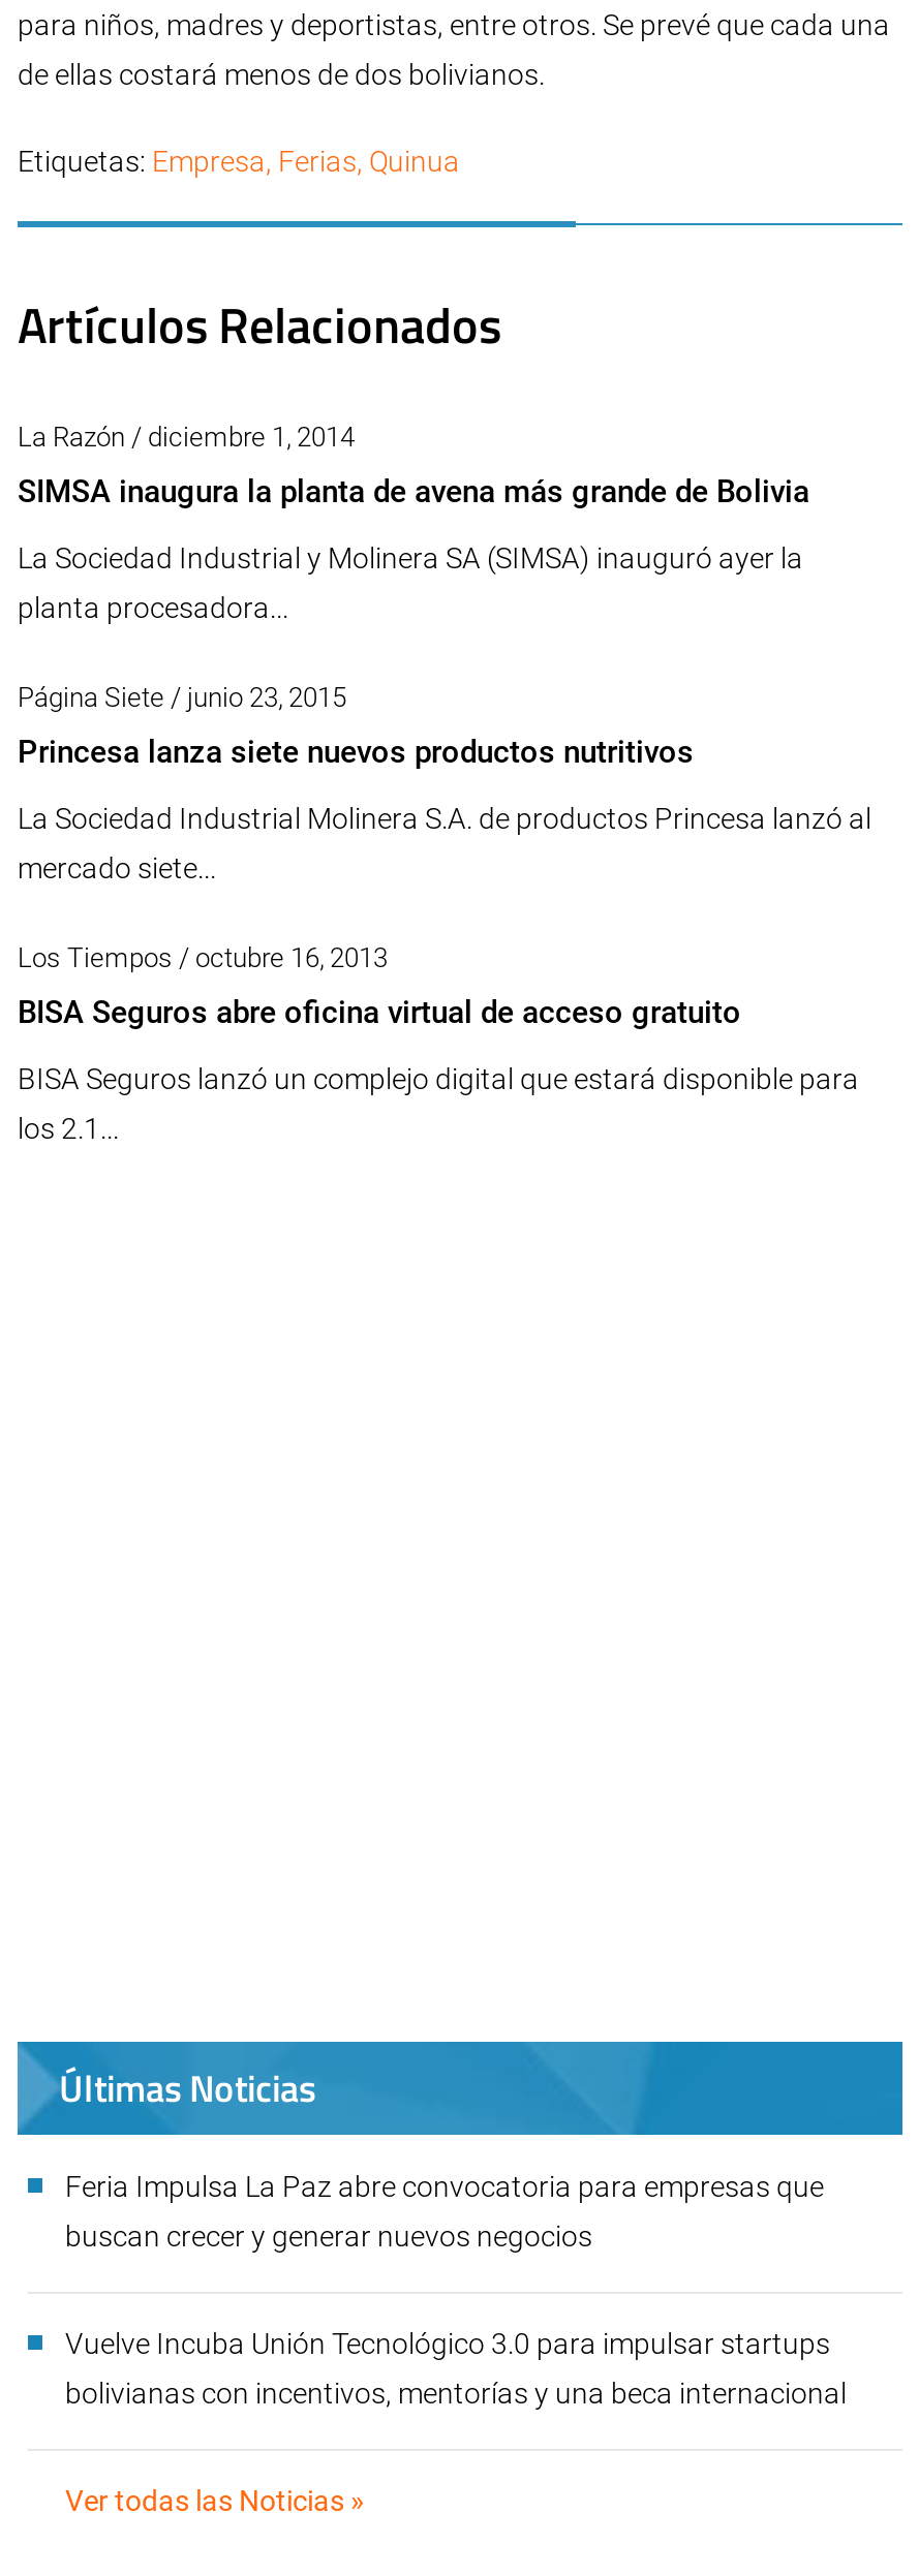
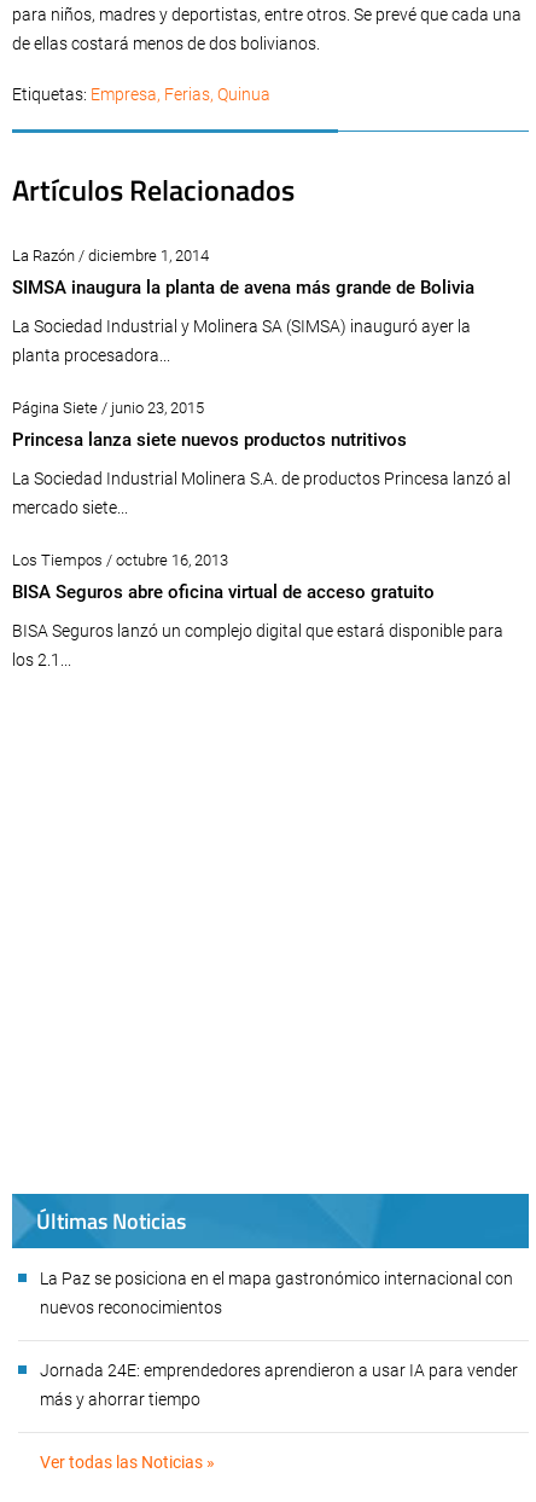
- Feria Impulsa La Paz abre convocatoria para empresas que
+ La Paz se posiciona en el mapa gastronómico internacional con

- buscan crecer y generar nuevos negocios
+ nuevos reconocimientos

- Vuelve Incuba Unión Tecnológico 3.0 para impulsar startups
+ Jornada 24E: emprendedores aprendieron a usar IA para vender

- bolivianas con incentivos, mentorías y una beca internacional
+ más y ahorrar tiempo
